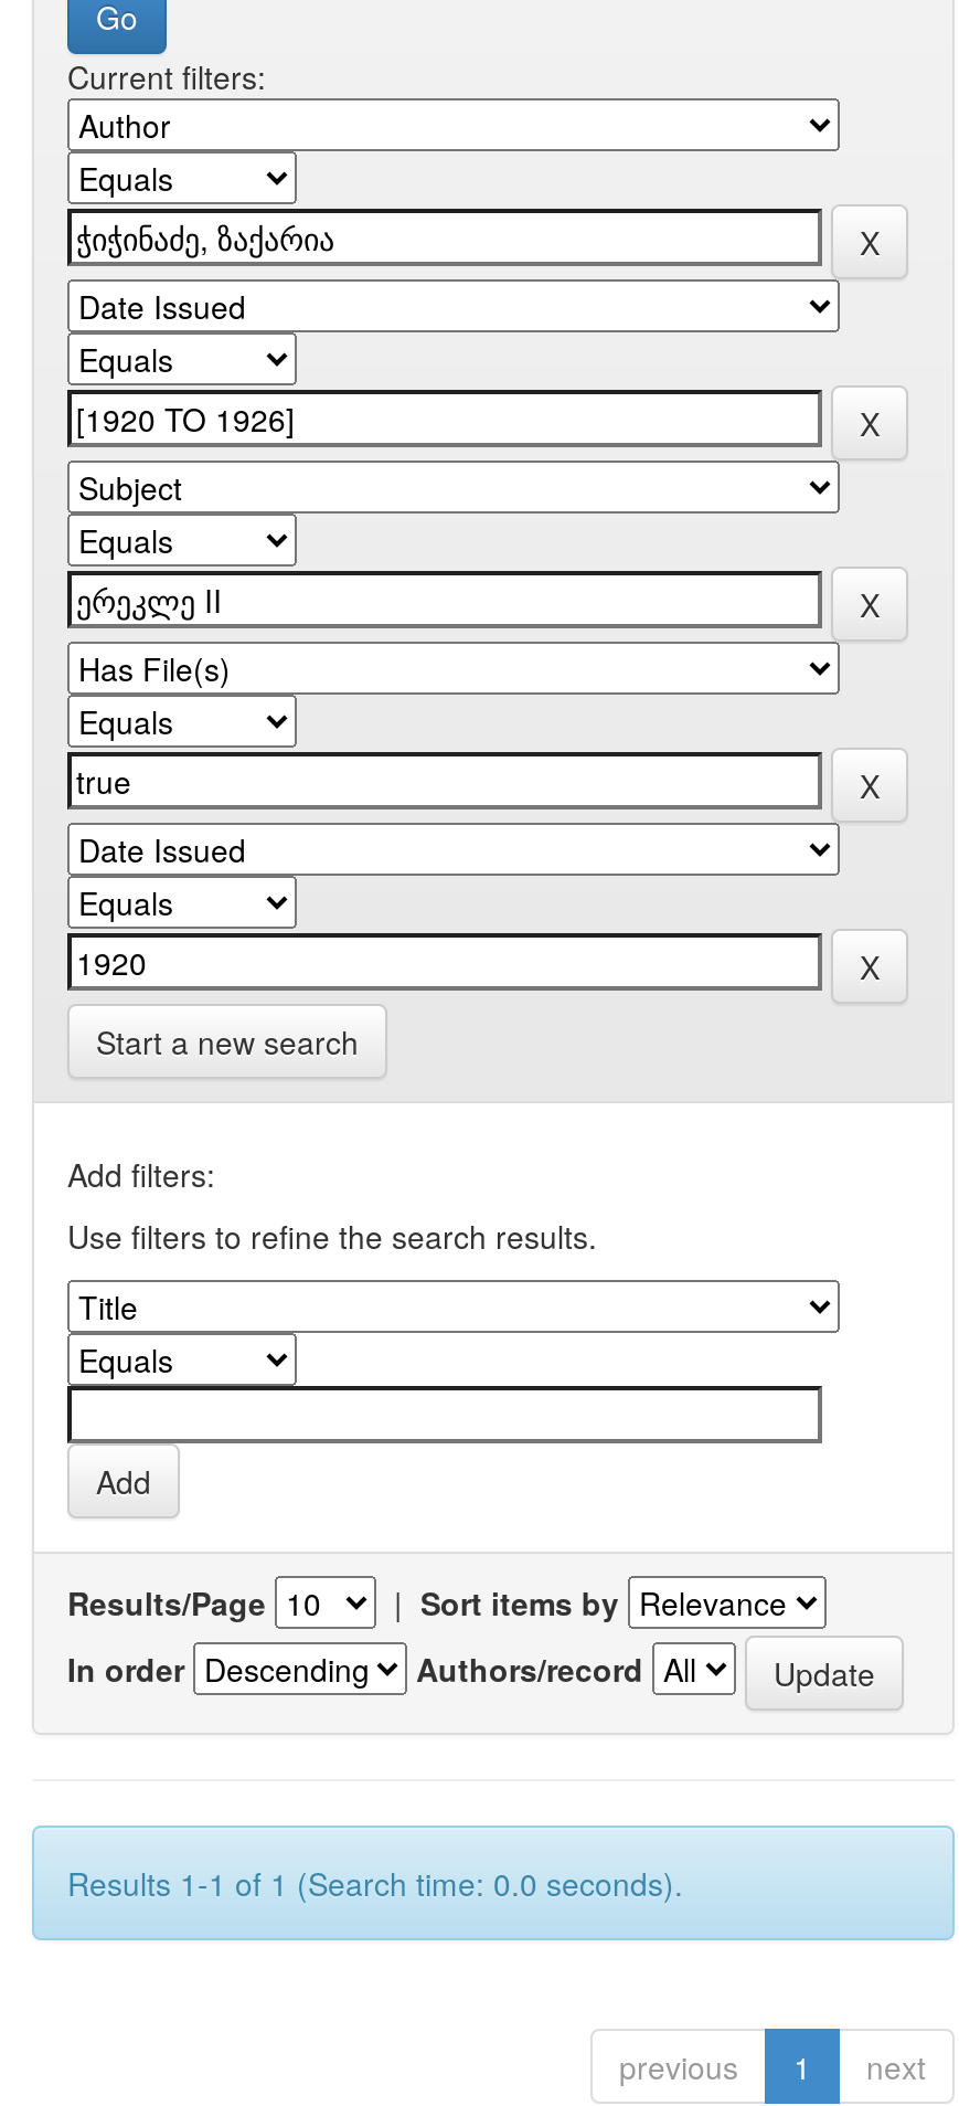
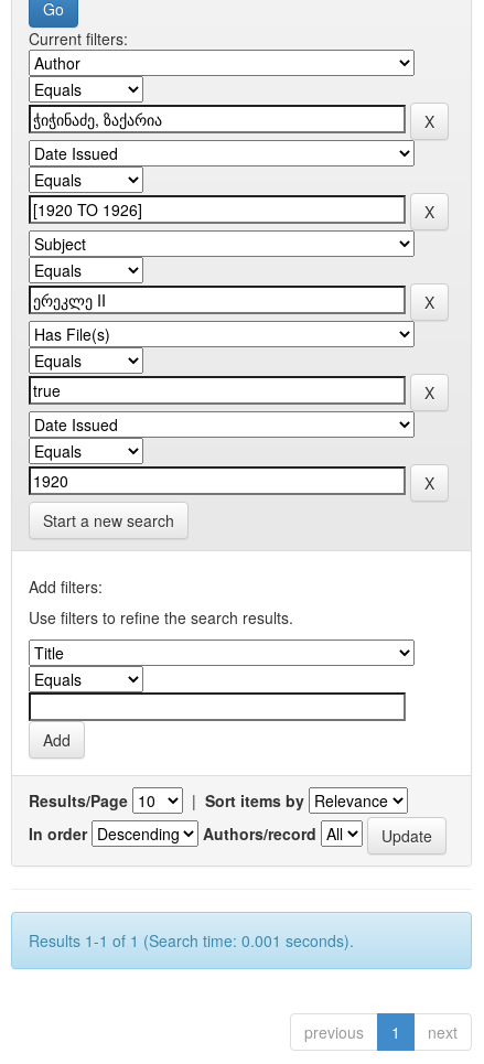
- Results 1-1 of 1 (Search time: 0.0 seconds).
+ Results 1-1 of 1 (Search time: 0.001 seconds).
